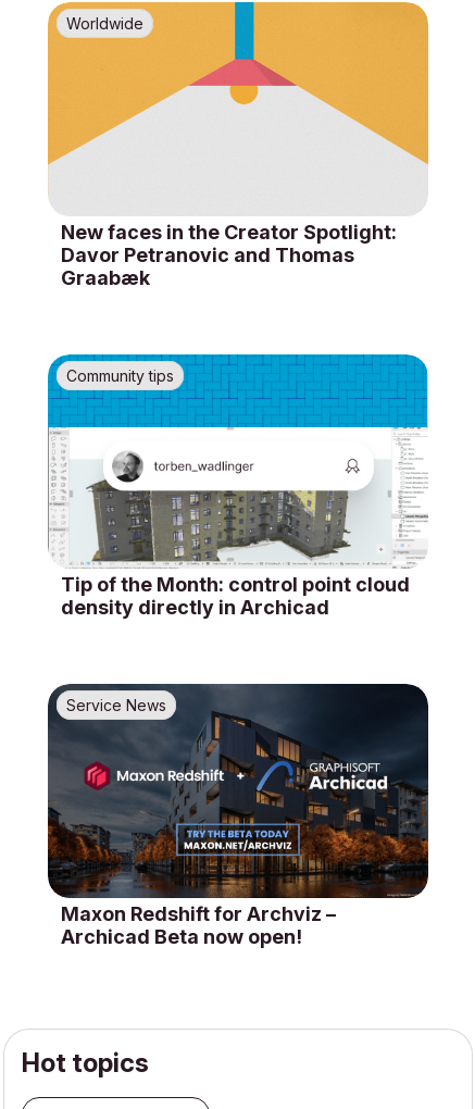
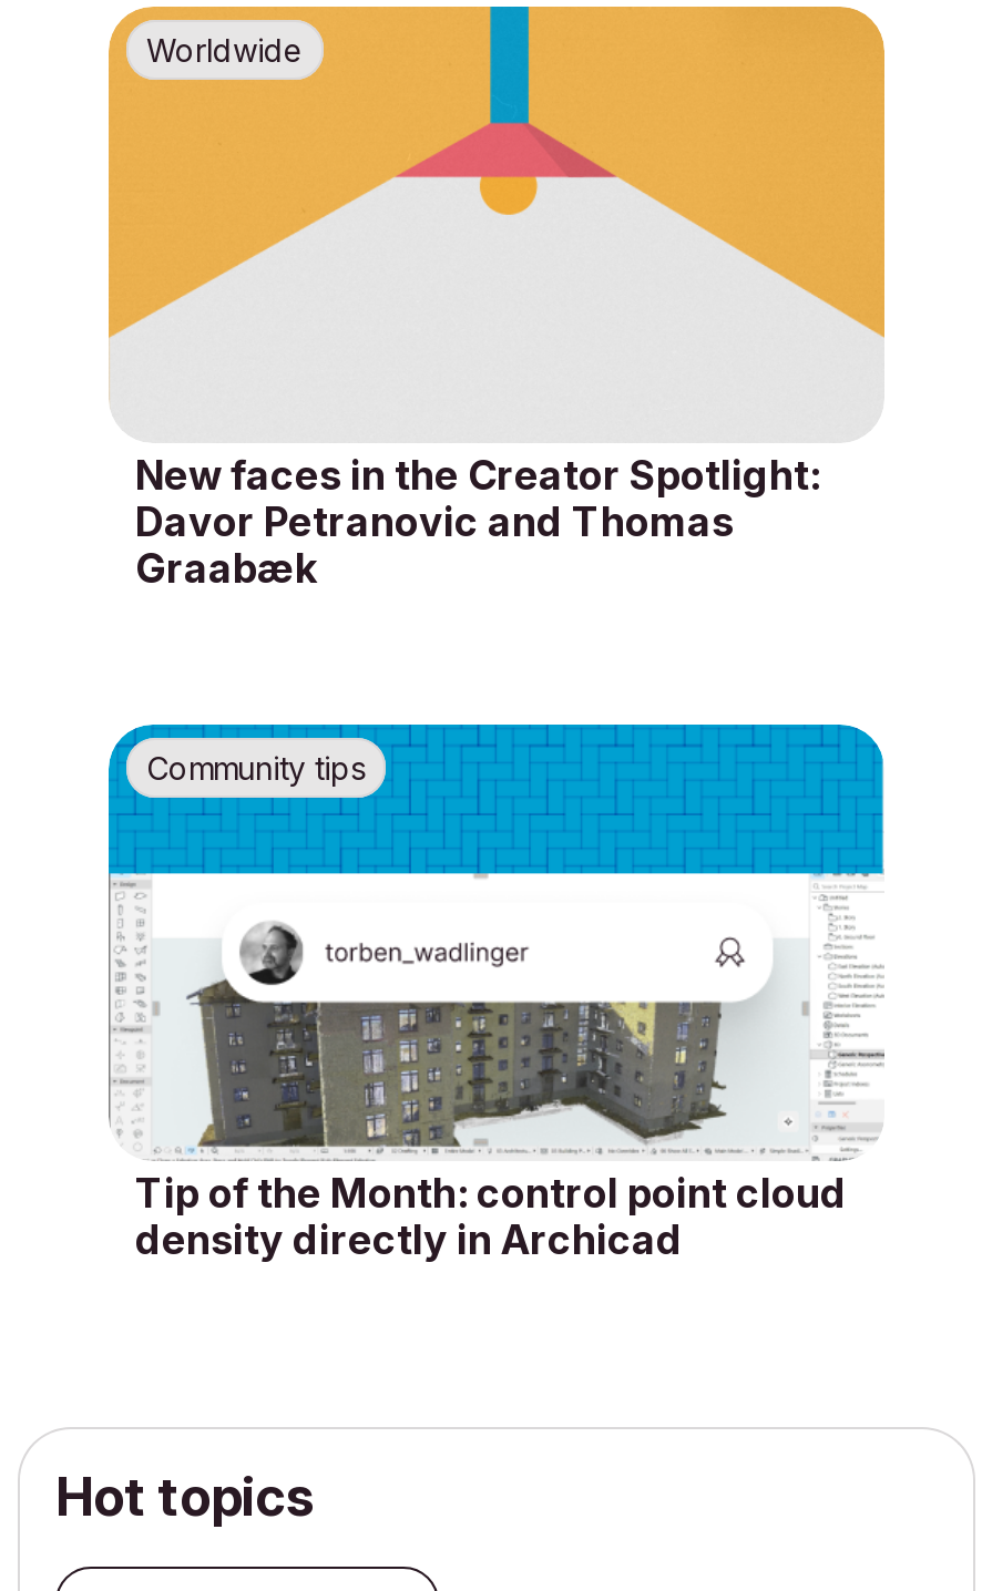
- [image]
- Service News

- Maxon Redshift for Archviz –
- Archicad Beta now open!
